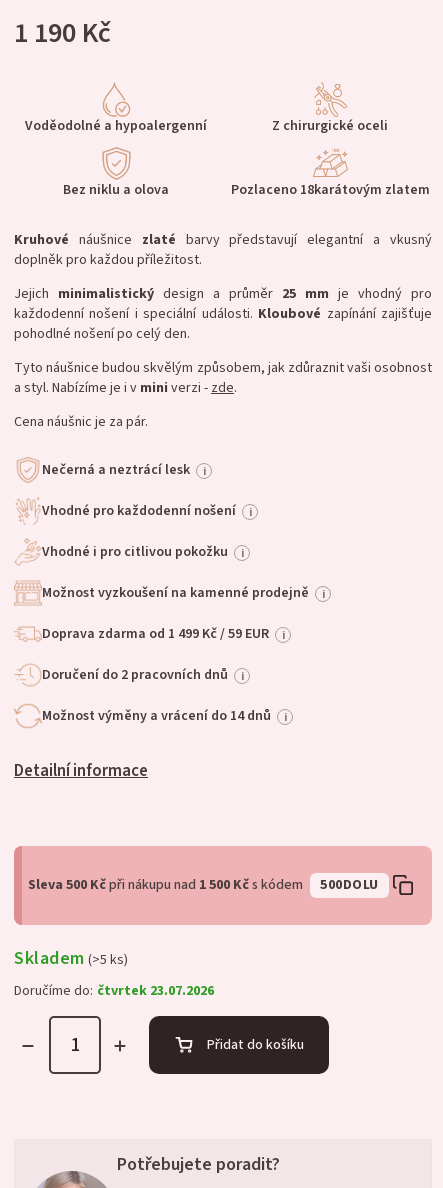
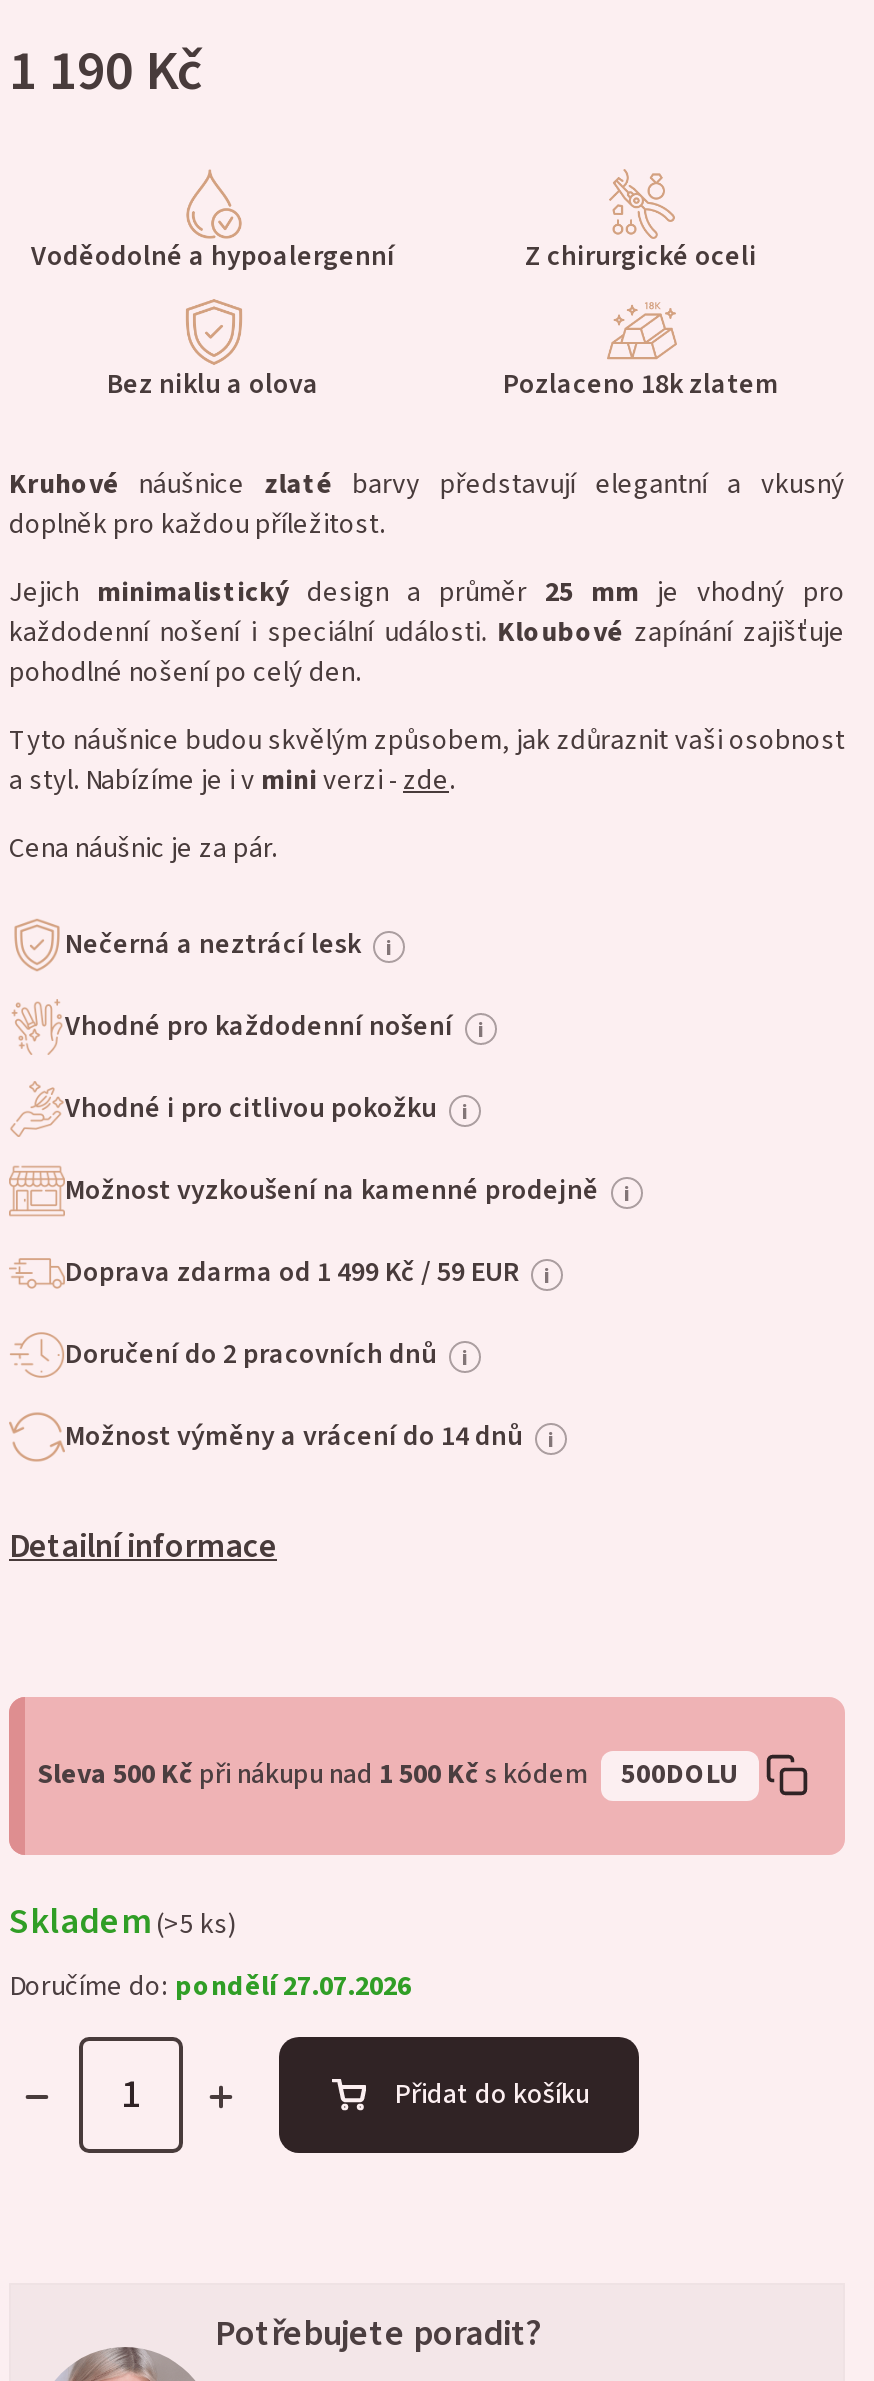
- Pozlaceno 18karátovým zlatem
+ Pozlaceno 18k zlatem

- Doručíme do: čtvrtek 23.07.2026
+ Doručíme do: pondělí 27.07.2026
